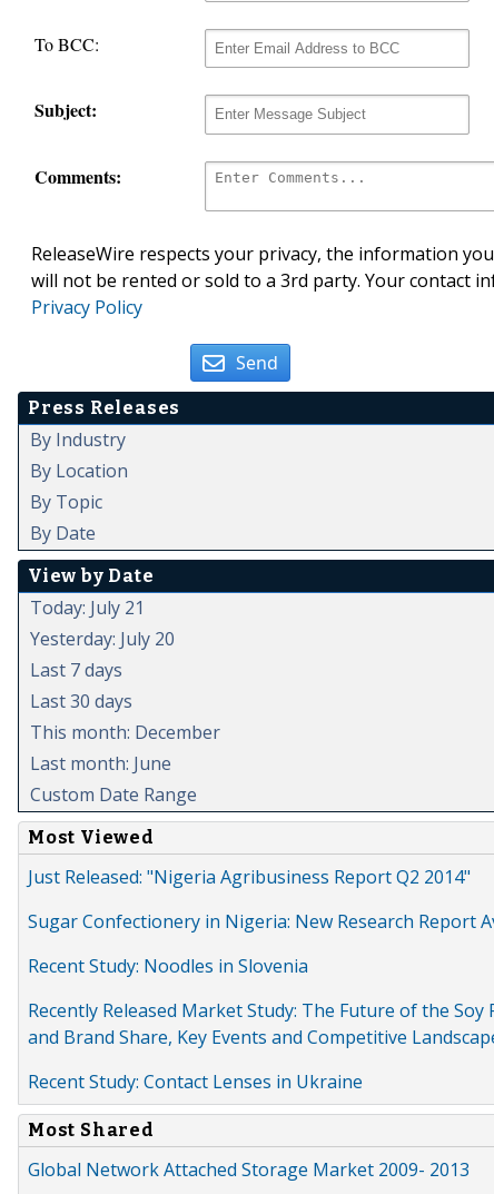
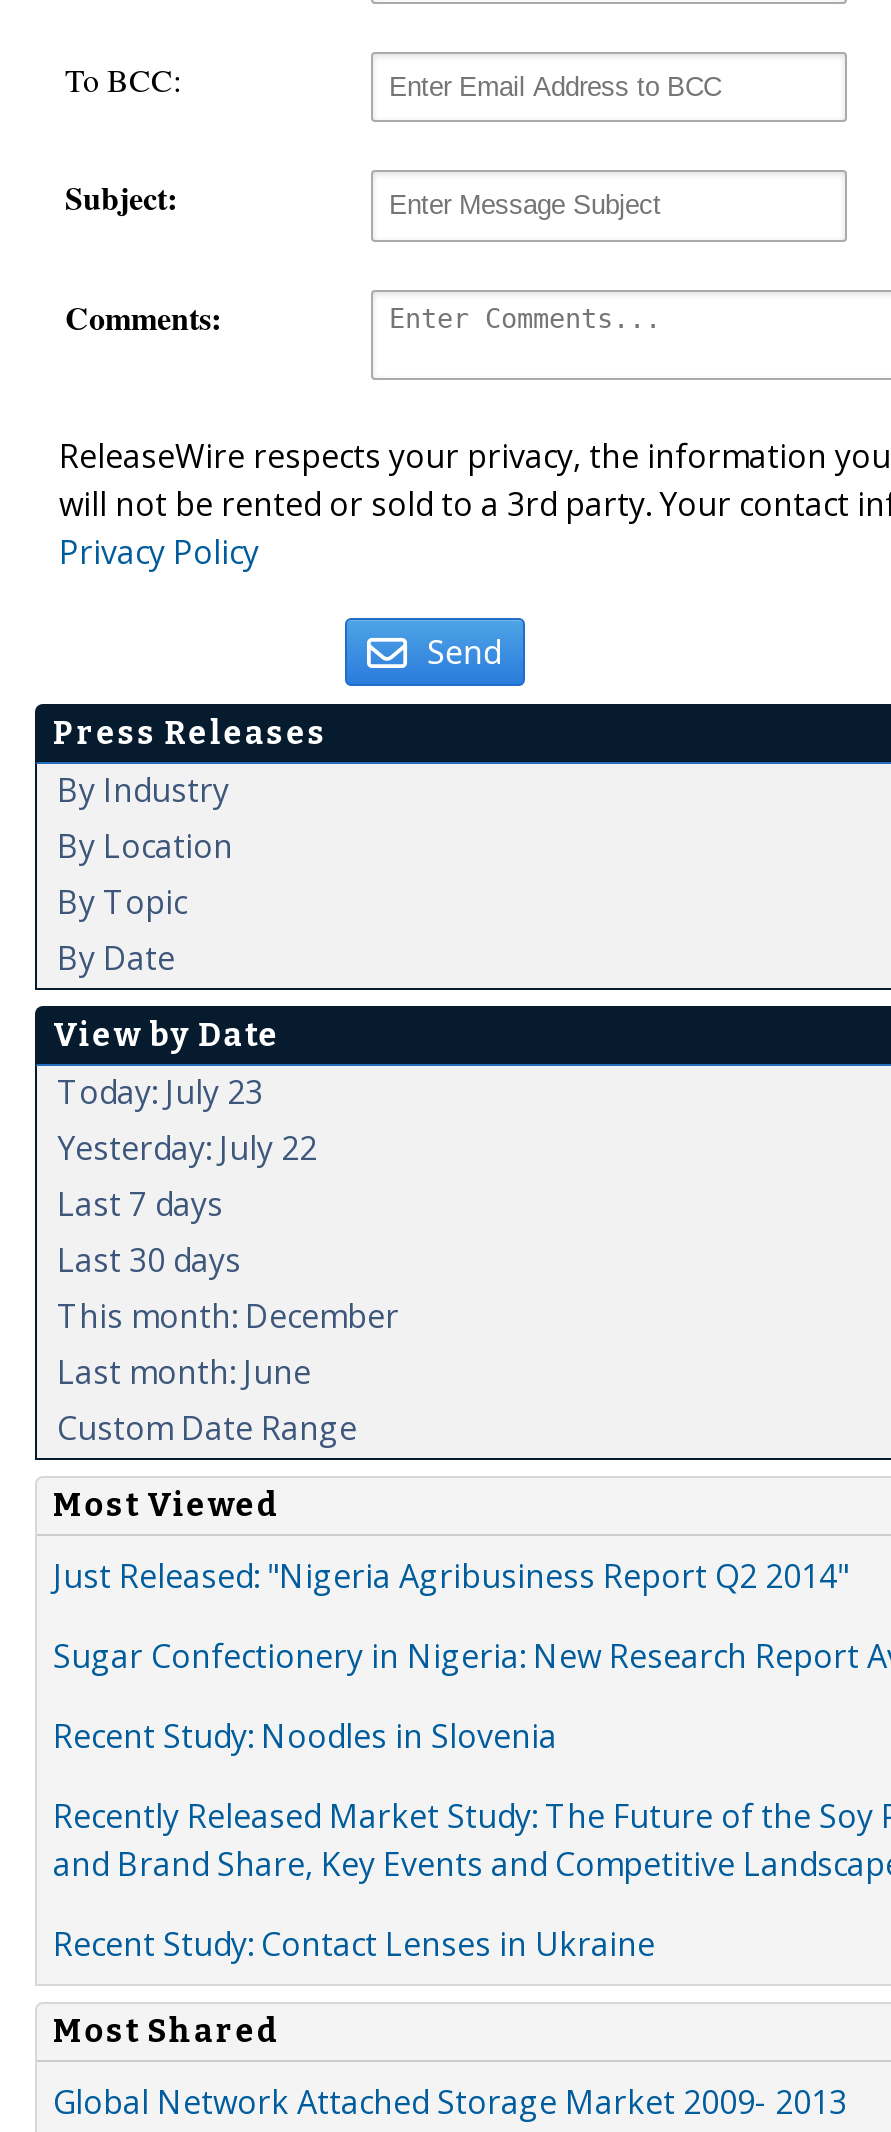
- Today: July 21
+ Today: July 23

- Yesterday: July 20
+ Yesterday: July 22
